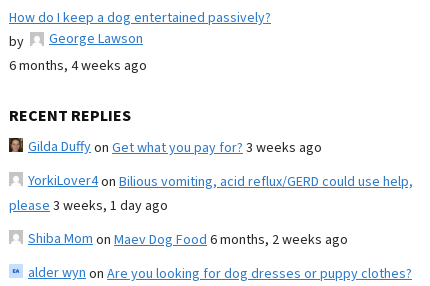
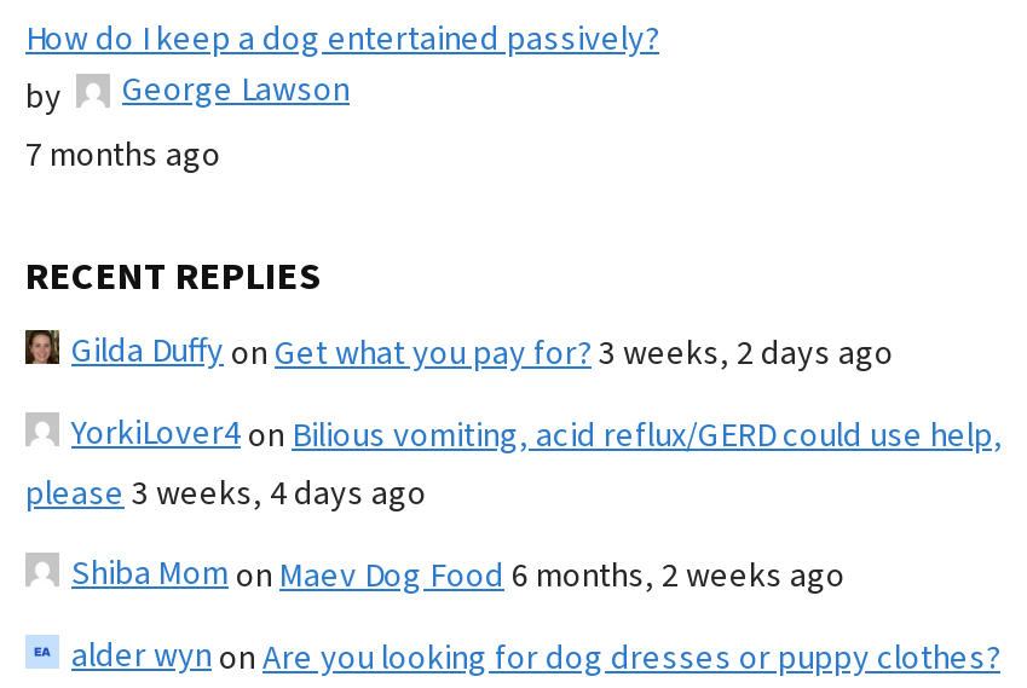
- 6 months, 4 weeks ago
+ 7 months ago

- Gilda Duffyon Get what you pay for? 3 weeks ago
+ Gilda Duffyon Get what you pay for? 3 weeks, 2 days ago

- please 3 weeks, 1 day ago
+ please 3 weeks, 4 days ago
